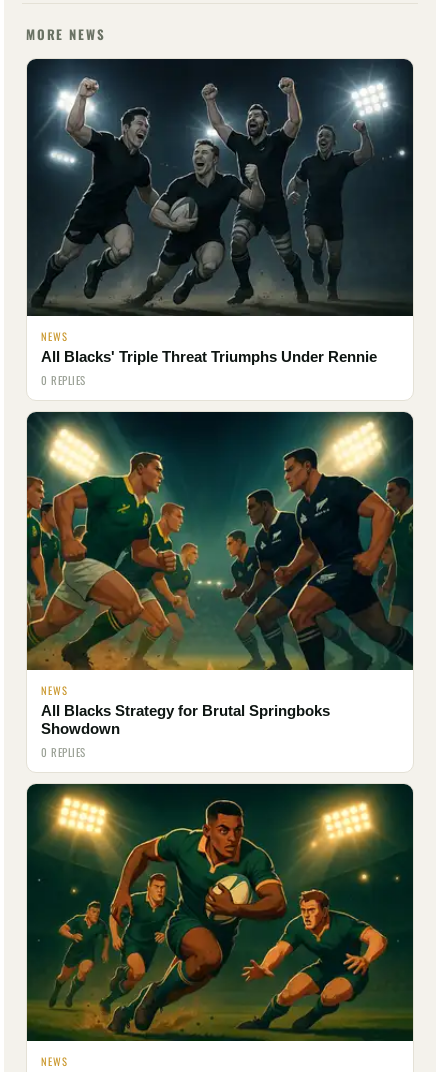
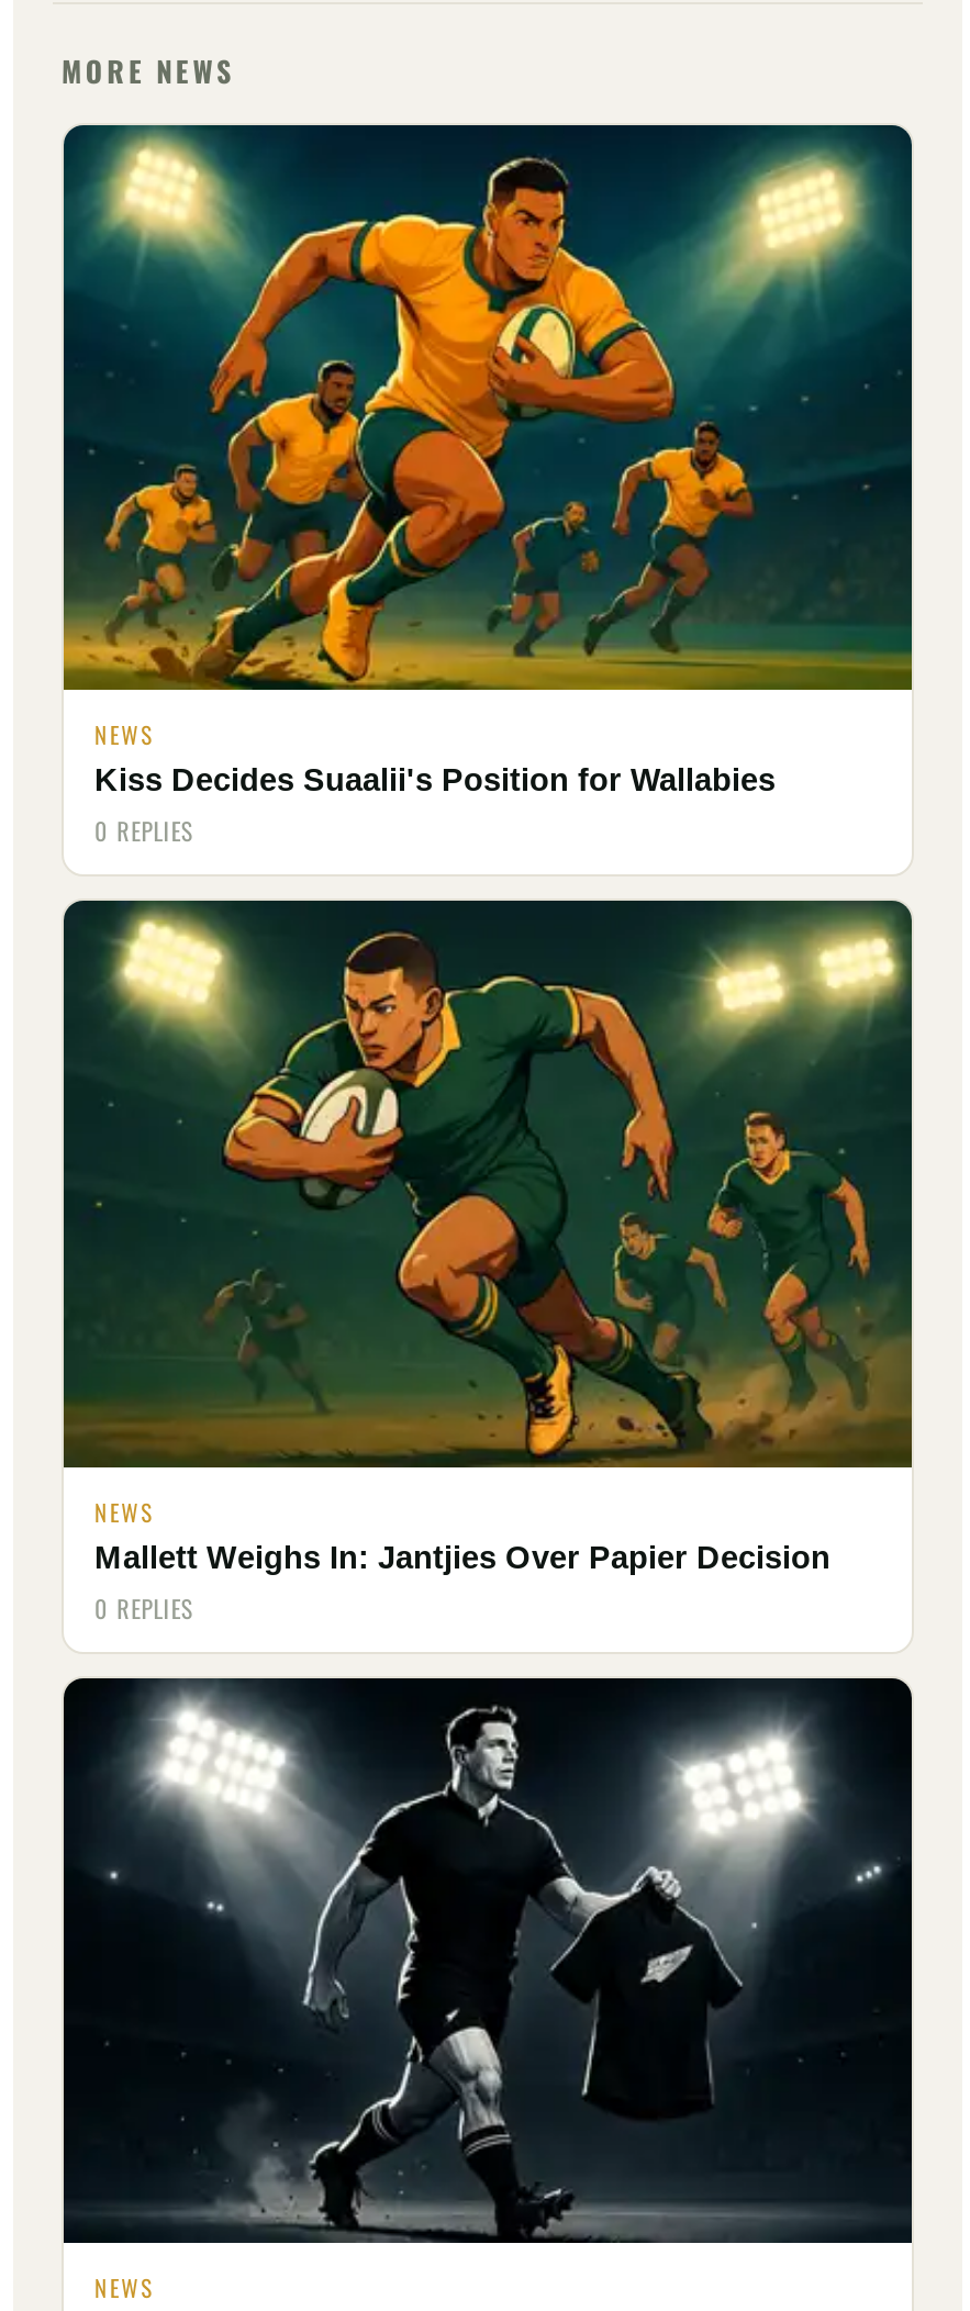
- [image]
- All Blacks' Triple Threat Triumphs Under Rennie
+ [image]
+ Kiss Decides Suaalii's Position for Wallabies

- [image]
- All Blacks Strategy for Brutal Springboks
- Showdown
+ [image]
+ Mallett Weighs In: Jantjies Over Papier Decision

- [image]
+ [image]
